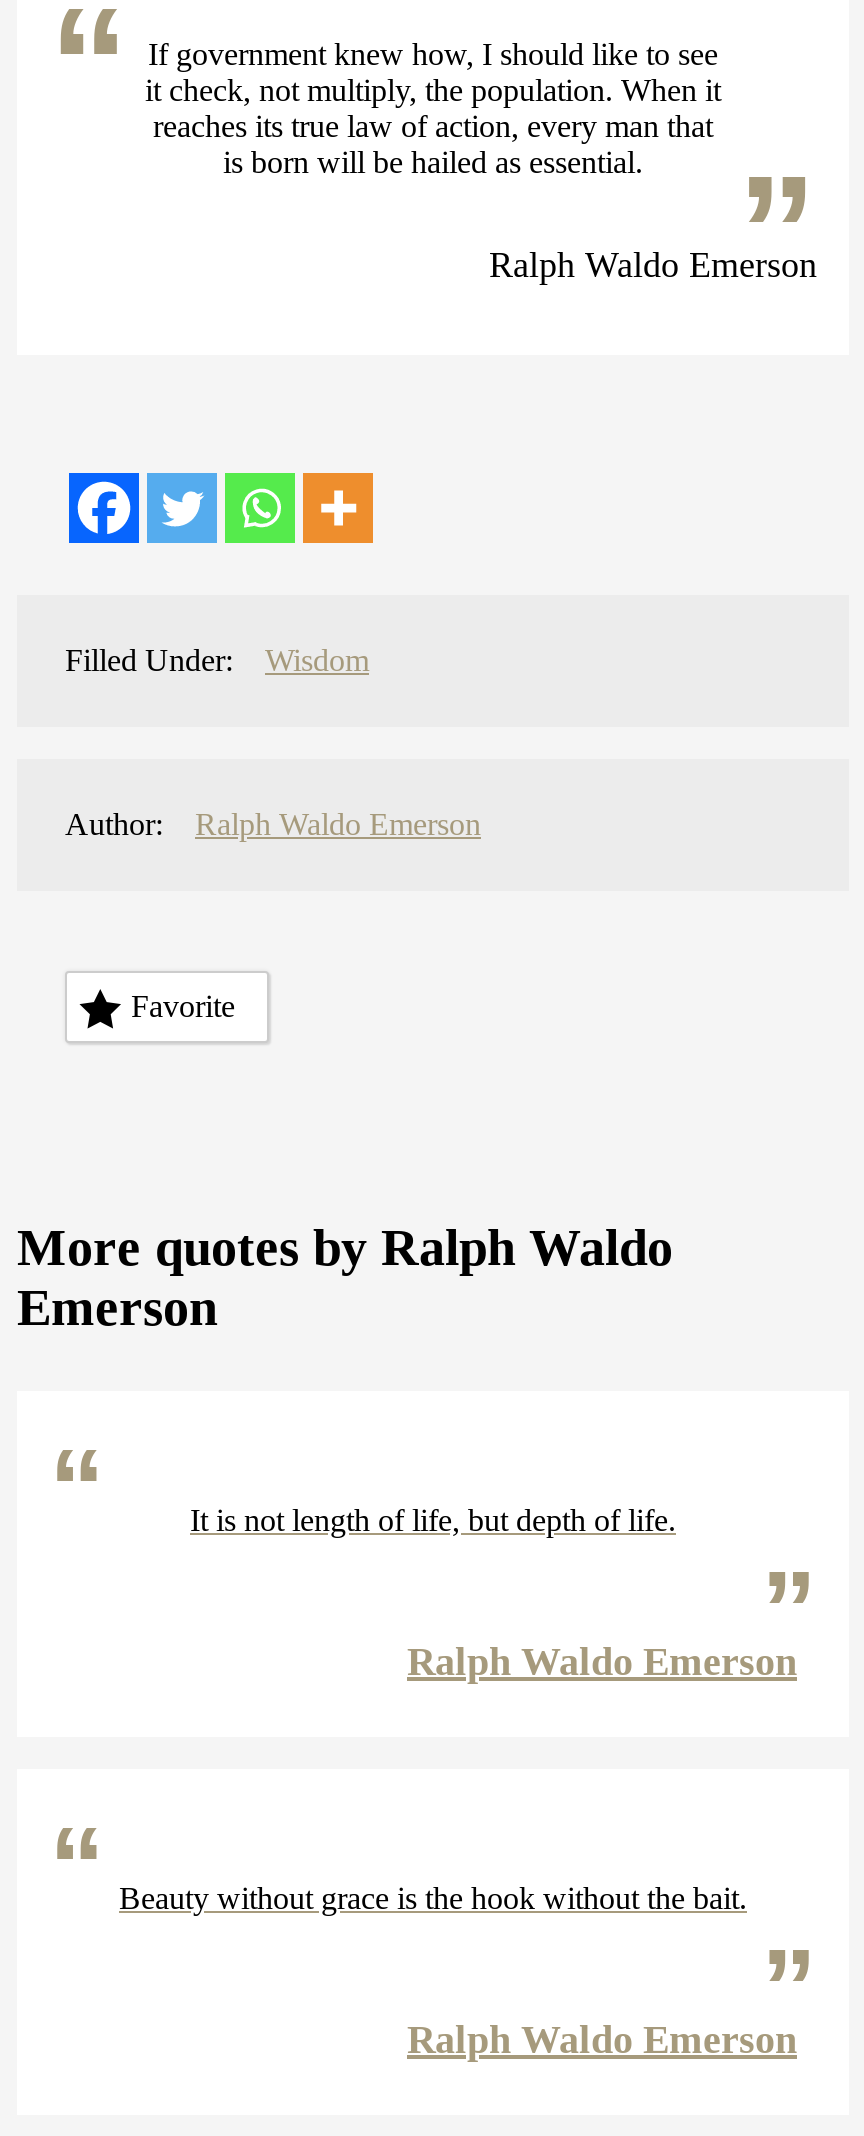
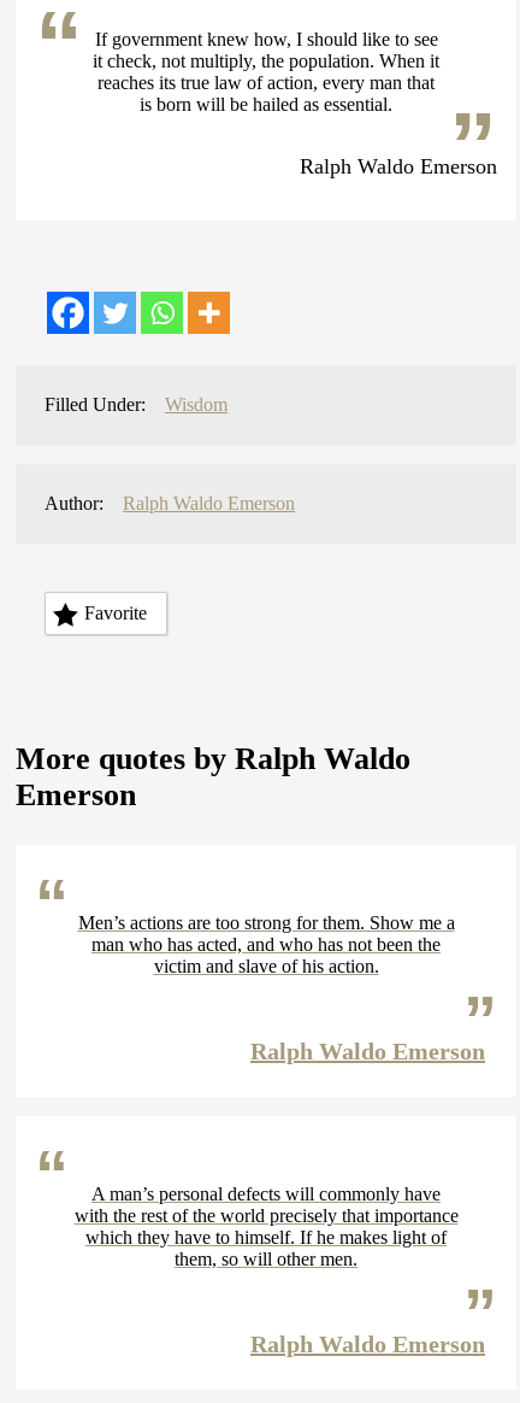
- It is not length of life, but depth of life.
+ Men’s actions are too strong for them. Show me a
+ man who has acted, and who has not been the
+ victim and slave of his action.

- Beauty without grace is the hook without the bait.
+ A man’s personal defects will commonly have
+ with the rest of the world precisely that importance
+ which they have to himself. If he makes light of
+ them, so will other men.
